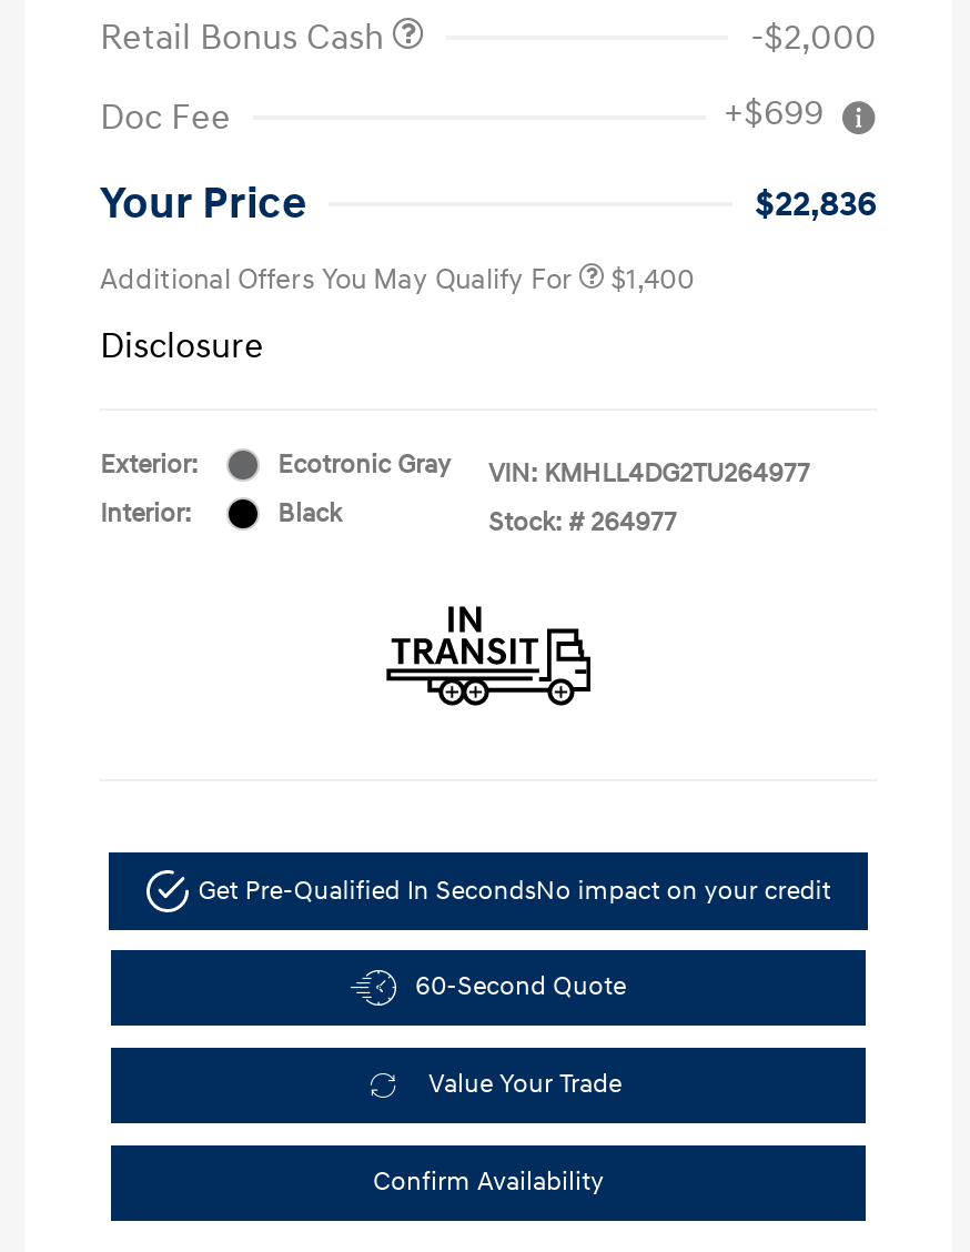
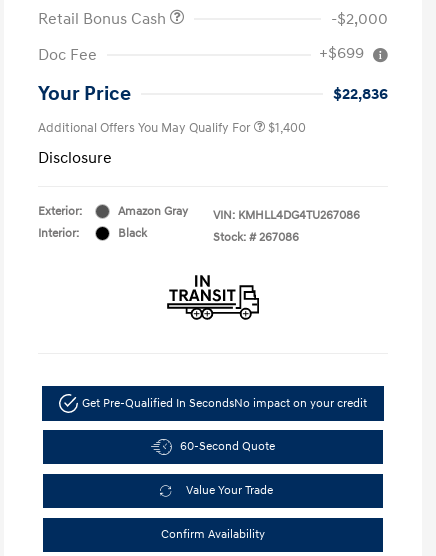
- Ecotronic Gray
+ Amazon Gray

- VIN: KMHLL4DG2TU264977
+ VIN: KMHLL4DG4TU267086

- Stock: # 264977
+ Stock: # 267086
